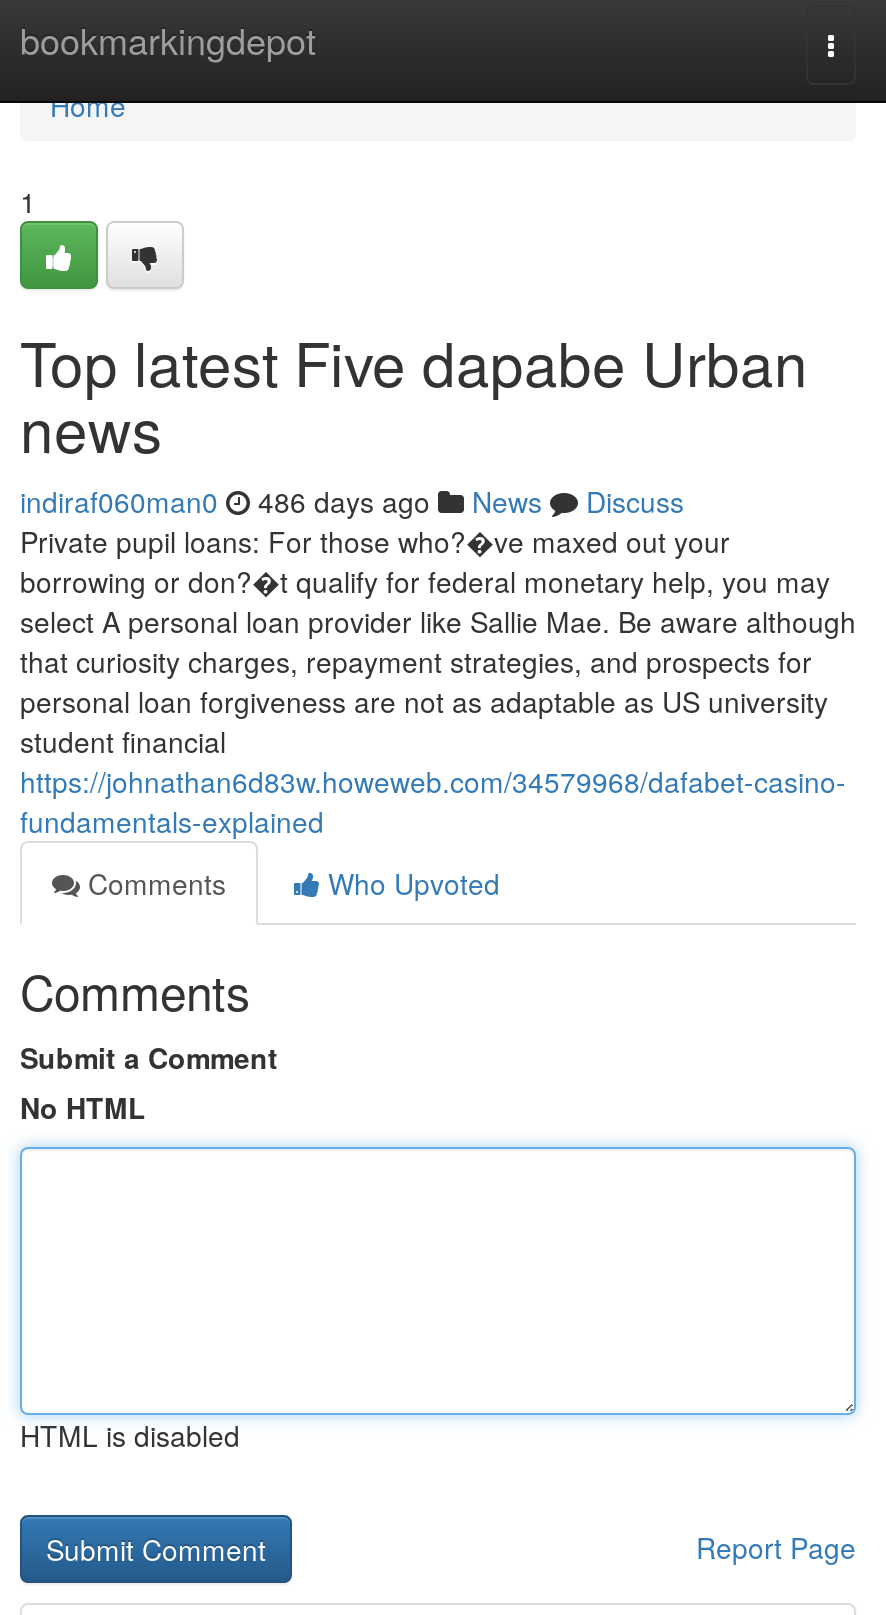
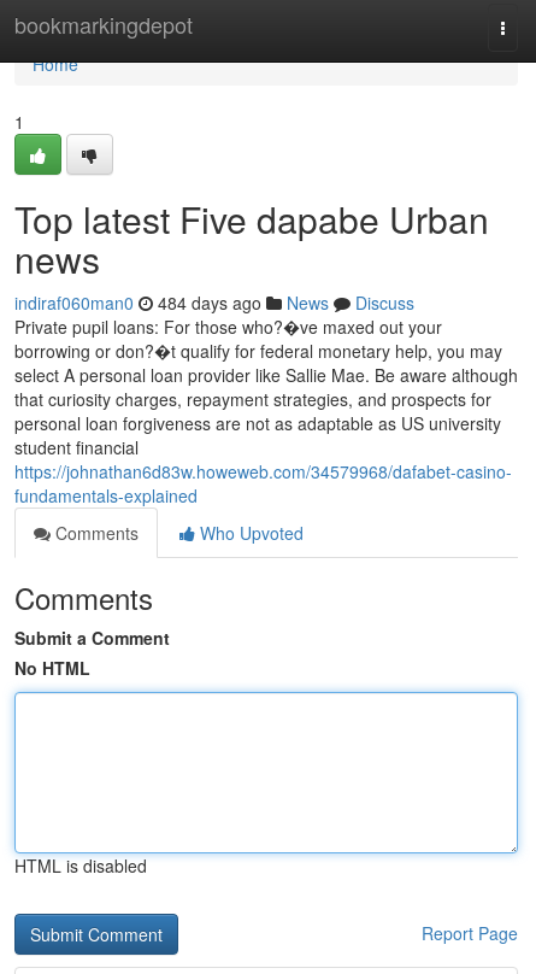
- indiraf060man0 486 days ago News Discuss
+ indiraf060man0 484 days ago News Discuss
